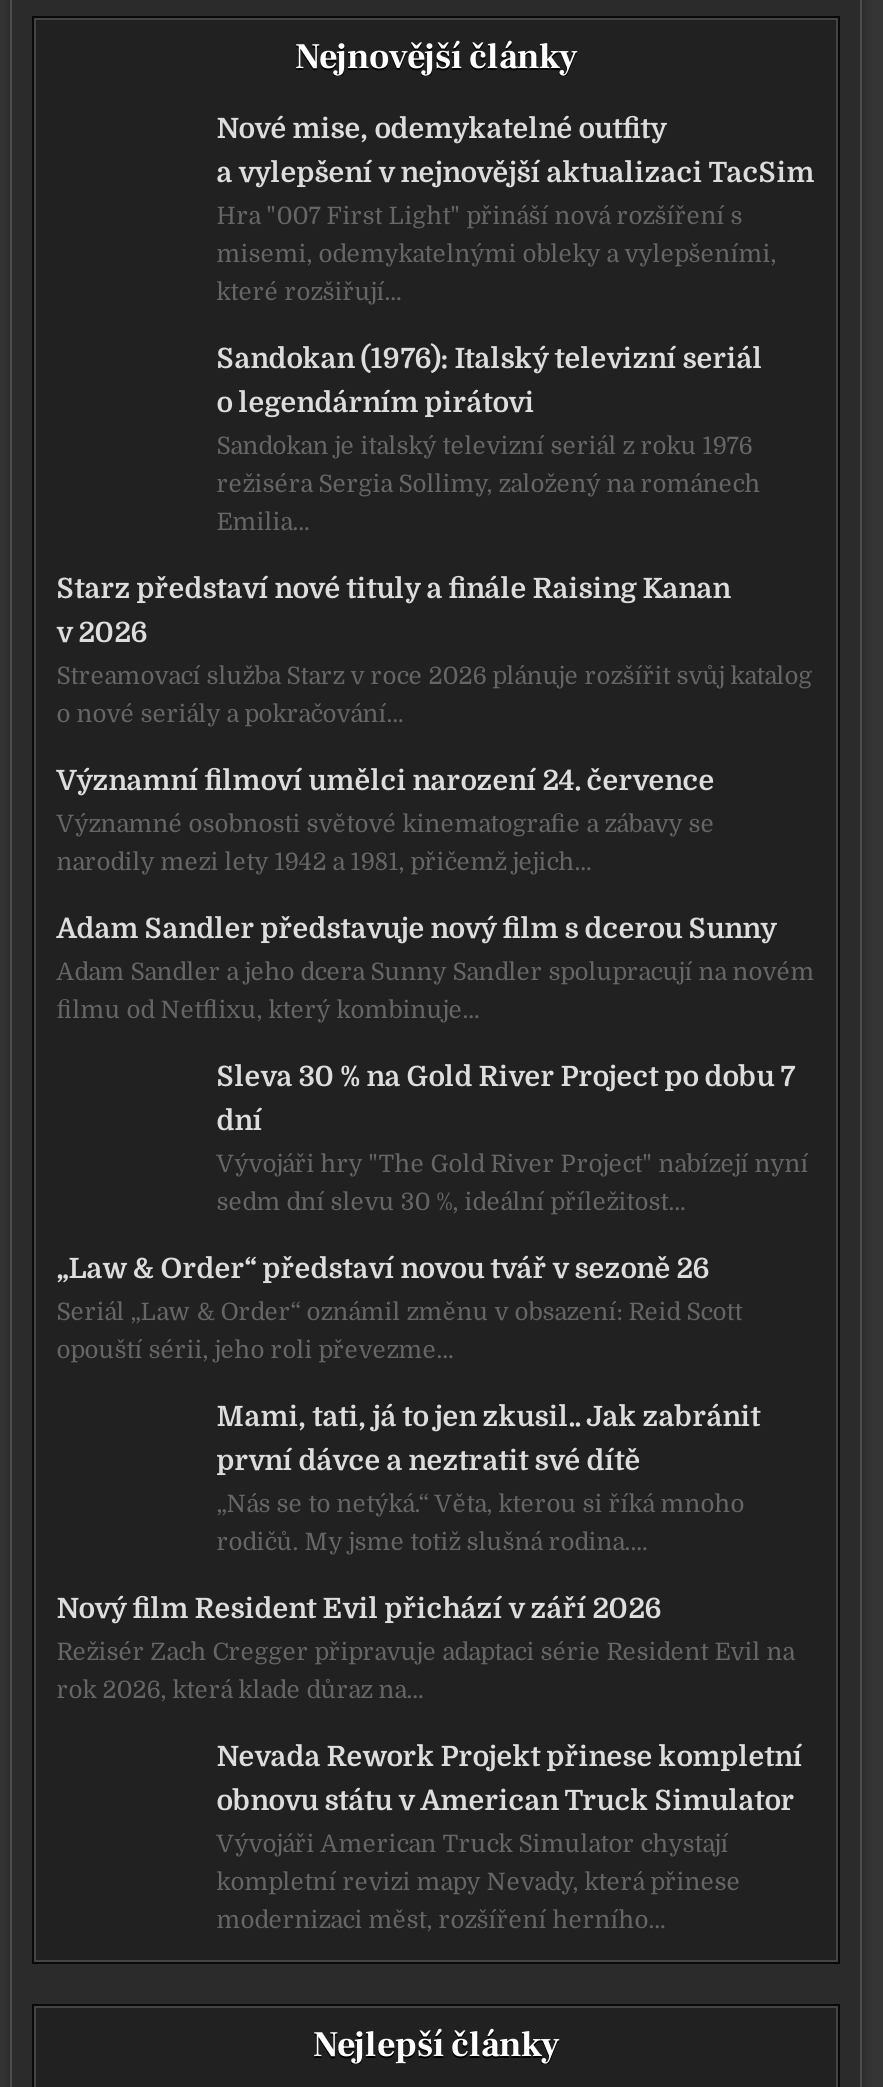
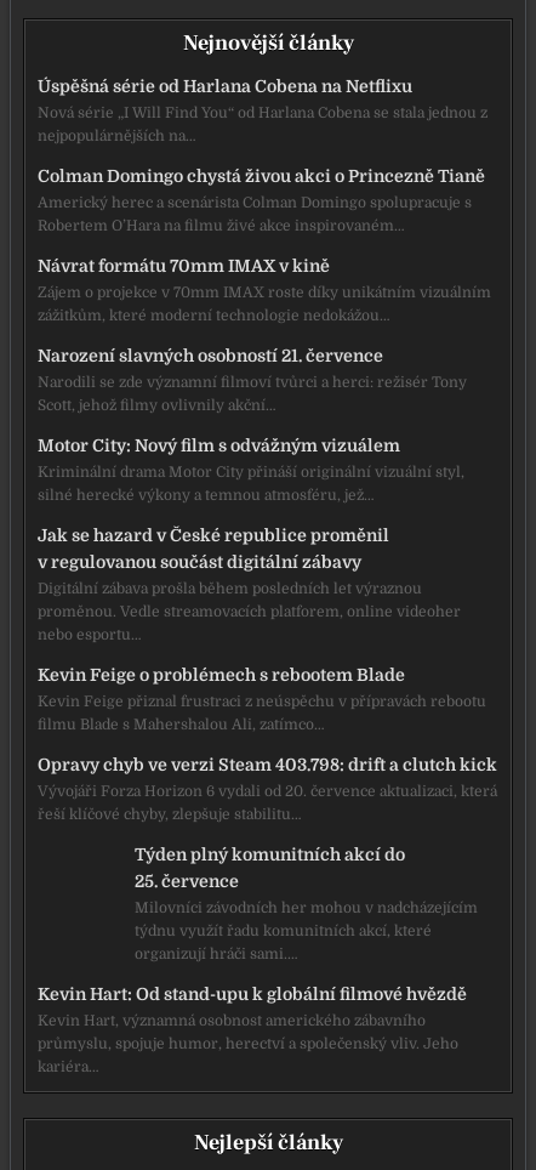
- Nové mise, odemykatelné outfity
- a vylepšení v nejnovější aktualizaci TacSim
- Hra "007 First Light" přináší nová rozšíření s
- misemi, odemykatelnými obleky a vylepšeními,
- které rozšiřují…
+ Úspěšná série od Harlana Cobena na Netflixu
+ Nová série „I Will Find You“ od Harlana Cobena se stala jednou z
+ nejpopulárnějších na…

- Sandokan (1976): Italský televizní seriál
- o legendárním pirátovi
- Sandokan je italský televizní seriál z roku 1976
- režiséra Sergia Sollimy, založený na románech
- Emilia…
+ Colman Domingo chystá živou akci o Princezně Tianě
+ Americký herec a scenárista Colman Domingo spolupracuje s
+ Robertem O’Hara na filmu živé akce inspirovaném…

- Starz představí nové tituly a finále Raising Kanan
- v 2026
- Streamovací služba Starz v roce 2026 plánuje rozšířit svůj katalog
- o nové seriály a pokračování…
+ Návrat formátu 70mm IMAX v kině
+ Zájem o projekce v 70mm IMAX roste díky unikátním vizuálním
+ zážitkům, které moderní technologie nedokážou…

- Významní filmoví umělci narození 24. července
- Významné osobnosti světové kinematografie a zábavy se
- narodily mezi lety 1942 a 1981, přičemž jejich…
+ Narození slavných osobností 21. července
+ Narodili se zde významní filmoví tvůrci a herci: režisér Tony
+ Scott, jehož filmy ovlivnily akční…

- Adam Sandler představuje nový film s dcerou Sunny
- Adam Sandler a jeho dcera Sunny Sandler spolupracují na novém
- filmu od Netflixu, který kombinuje…
+ Motor City: Nový film s odvážným vizuálem
+ Kriminální drama Motor City přináší originální vizuální styl,
+ silné herecké výkony a temnou atmosféru, jež…

- Sleva 30 % na Gold River Project po dobu 7
- dní
- Vývojáři hry "The Gold River Project" nabízejí nyní
- sedm dní slevu 30 %, ideální příležitost…
+ Jak se hazard v České republice proměnil
+ v regulovanou součást digitální zábavy
+ Digitální zábava prošla během posledních let výraznou
+ proměnou. Vedle streamovacích platforem, online videoher
+ nebo esportu…

- „Law & Order“ představí novou tvář v sezoně 26
- Seriál „Law & Order“ oznámil změnu v obsazení: Reid Scott
- opouští sérii, jeho roli převezme…
+ Kevin Feige o problémech s rebootem Blade
+ Kevin Feige přiznal frustraci z neúspěchu v přípravách rebootu
+ filmu Blade s Mahershalou Ali, zatímco…

- Mami, tati, já to jen zkusil.. Jak zabránit
- první dávce a neztratit své dítě
- „Nás se to netýká.“ Věta, kterou si říká mnoho
- rodičů. My jsme totiž slušná rodina.…
+ Opravy chyb ve verzi Steam 403.798: drift a clutch kick
+ Vývojáři Forza Horizon 6 vydali od 20. července aktualizaci, která
+ řeší klíčové chyby, zlepšuje stabilitu…

- Nový film Resident Evil přichází v září 2026
- Režisér Zach Cregger připravuje adaptaci série Resident Evil na
- rok 2026, která klade důraz na…
+ Týden plný komunitních akcí do
+ 25. července
+ Milovníci závodních her mohou v nadcházejícím
+ týdnu využít řadu komunitních akcí, které
+ organizují hráči sami.…

- Nevada Rework Projekt přinese kompletní
- obnovu státu v American Truck Simulator
- Vývojáři American Truck Simulator chystají
- kompletní revizi mapy Nevady, která přinese
- modernizaci měst, rozšíření herního…
+ Kevin Hart: Od stand-upu k globální filmové hvězdě
+ Kevin Hart, významná osobnost amerického zábavního
+ průmyslu, spojuje humor, herectví a společenský vliv. Jeho
+ kariéra…
